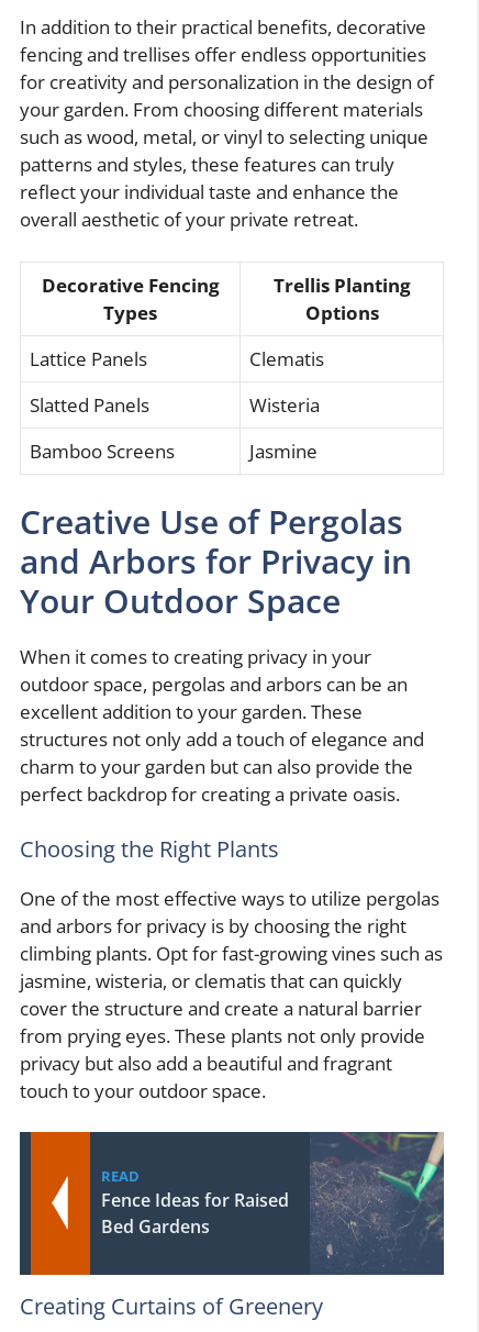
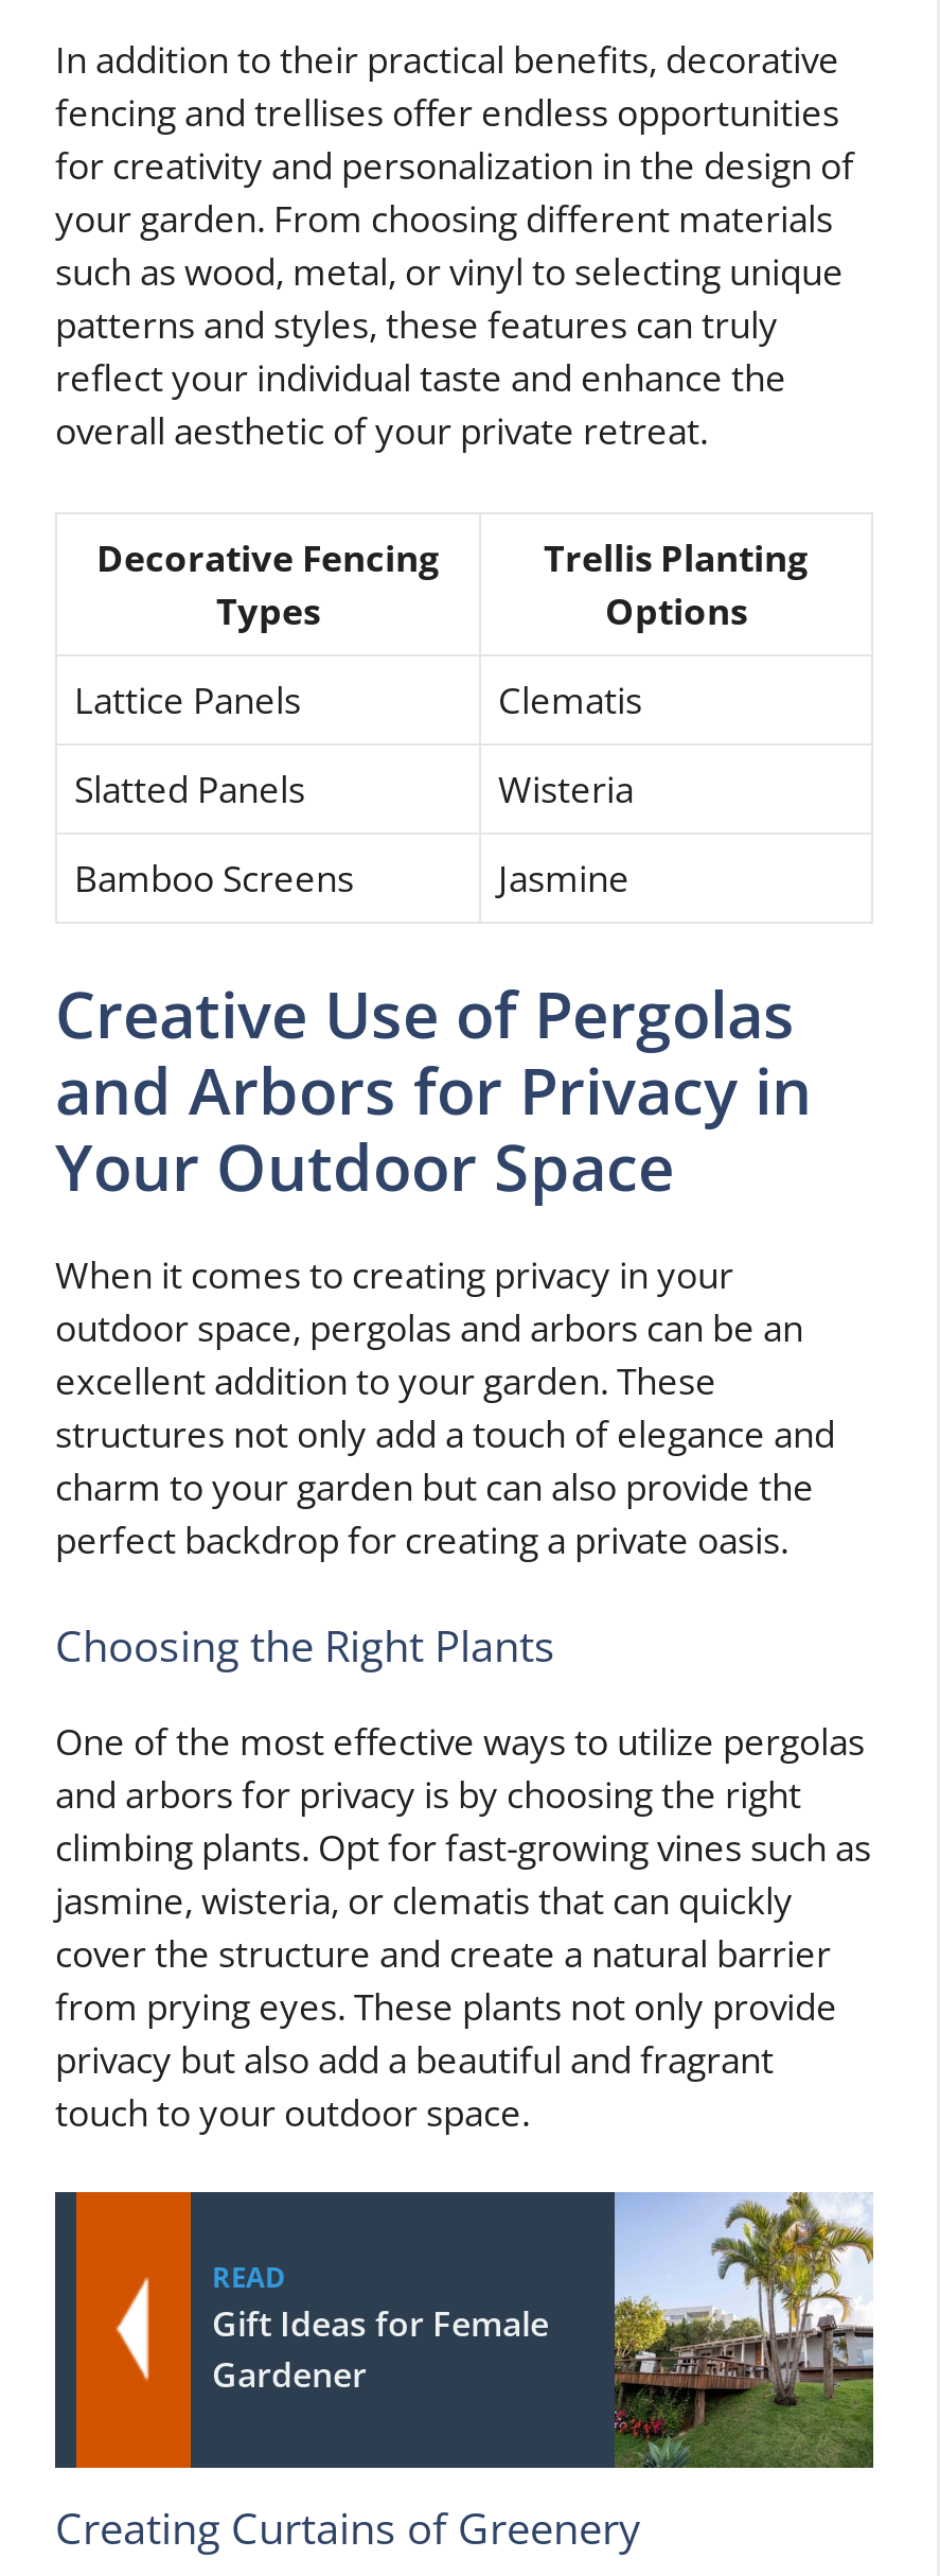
- [image]
- Fence Ideas for Raised
- Bed Gardens
+ [image]
+ Gift Ideas for Female
+ Gardener
